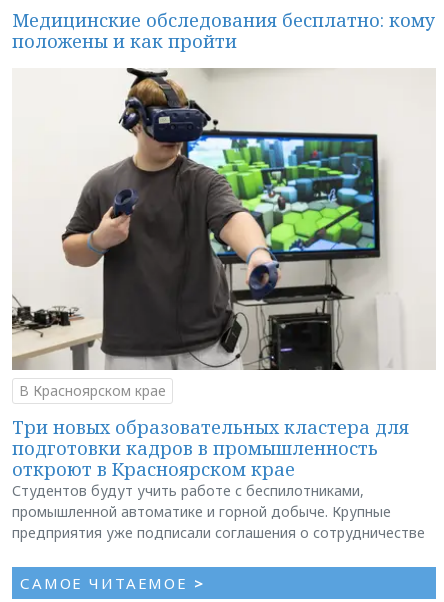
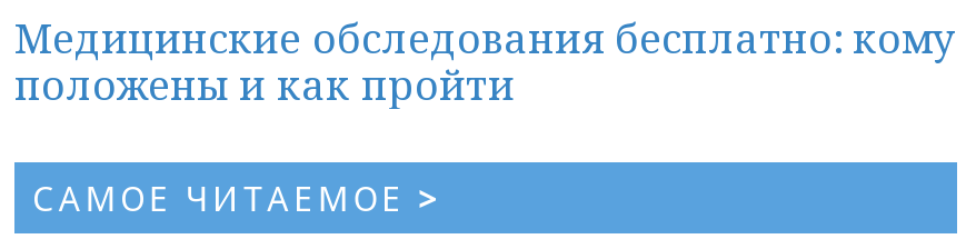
- [image]
- В Красноярском крае
- Три новых образовательных кластера для
- подготовки кадров в промышленность
- откроют в Красноярском крае
- Студентов будут учить работе с беспилотниками,
- промышленной автоматике и горной добыче. Крупные
- предприятия уже подписали соглашения о сотрудничестве
